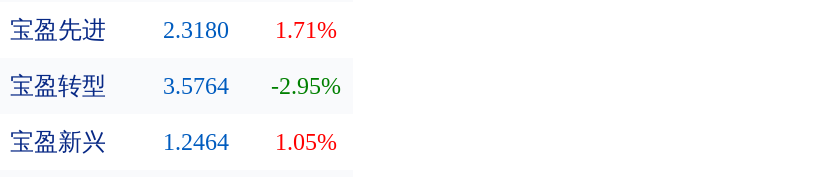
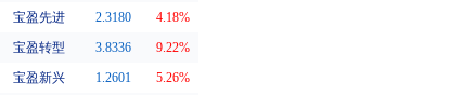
- 2.3180 1.71%
+ 2.3180 4.18%

- 3.5764
+ 3.8336

- -2.95%
+ 9.22%

- 1.2464
+ 1.2601

- 1.05%
+ 5.26%
